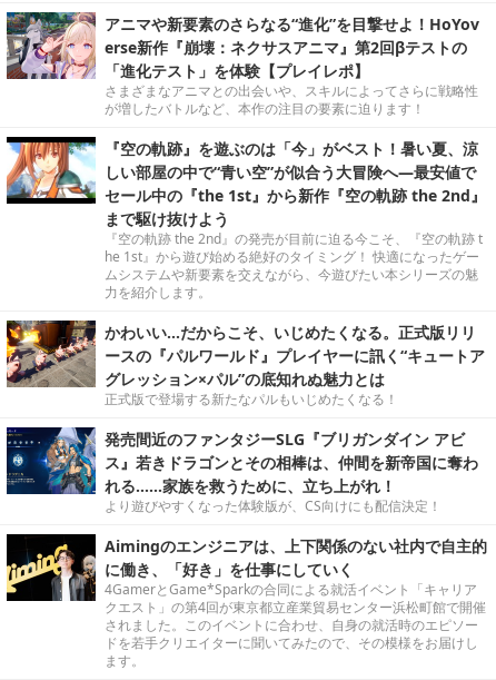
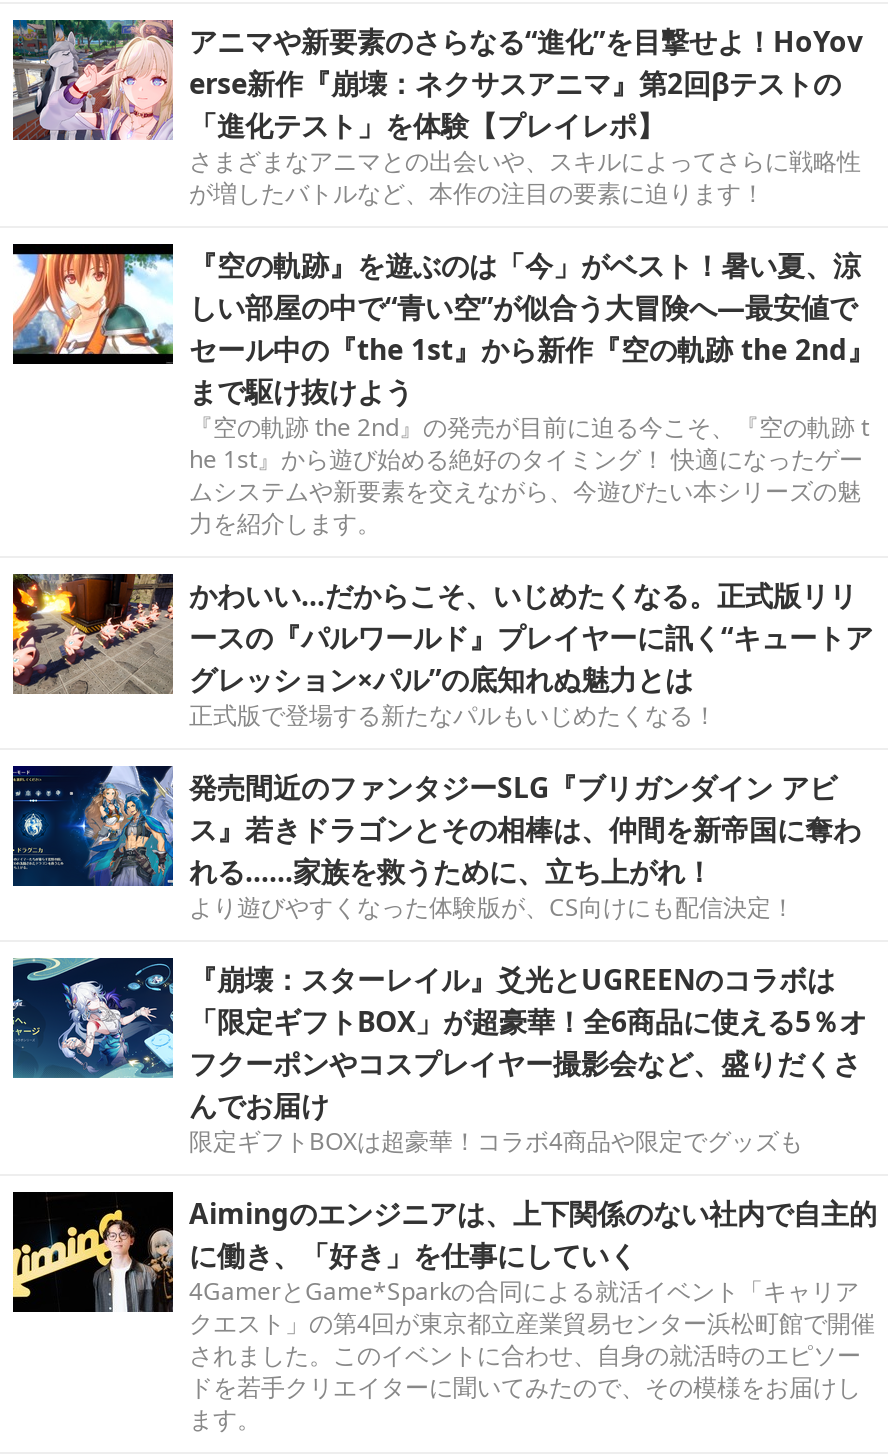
+ [image]
+ 『崩壊：スターレイル』爻光とUGREENのコラボは
+ 「限定ギフトBOX」が超豪華！全6商品に使える5％オ
+ フクーポンやコスプレイヤー撮影会など、盛りだくさ
+ んでお届け
+ 限定ギフトBOXは超豪華！コラボ4商品や限定でグッズも
